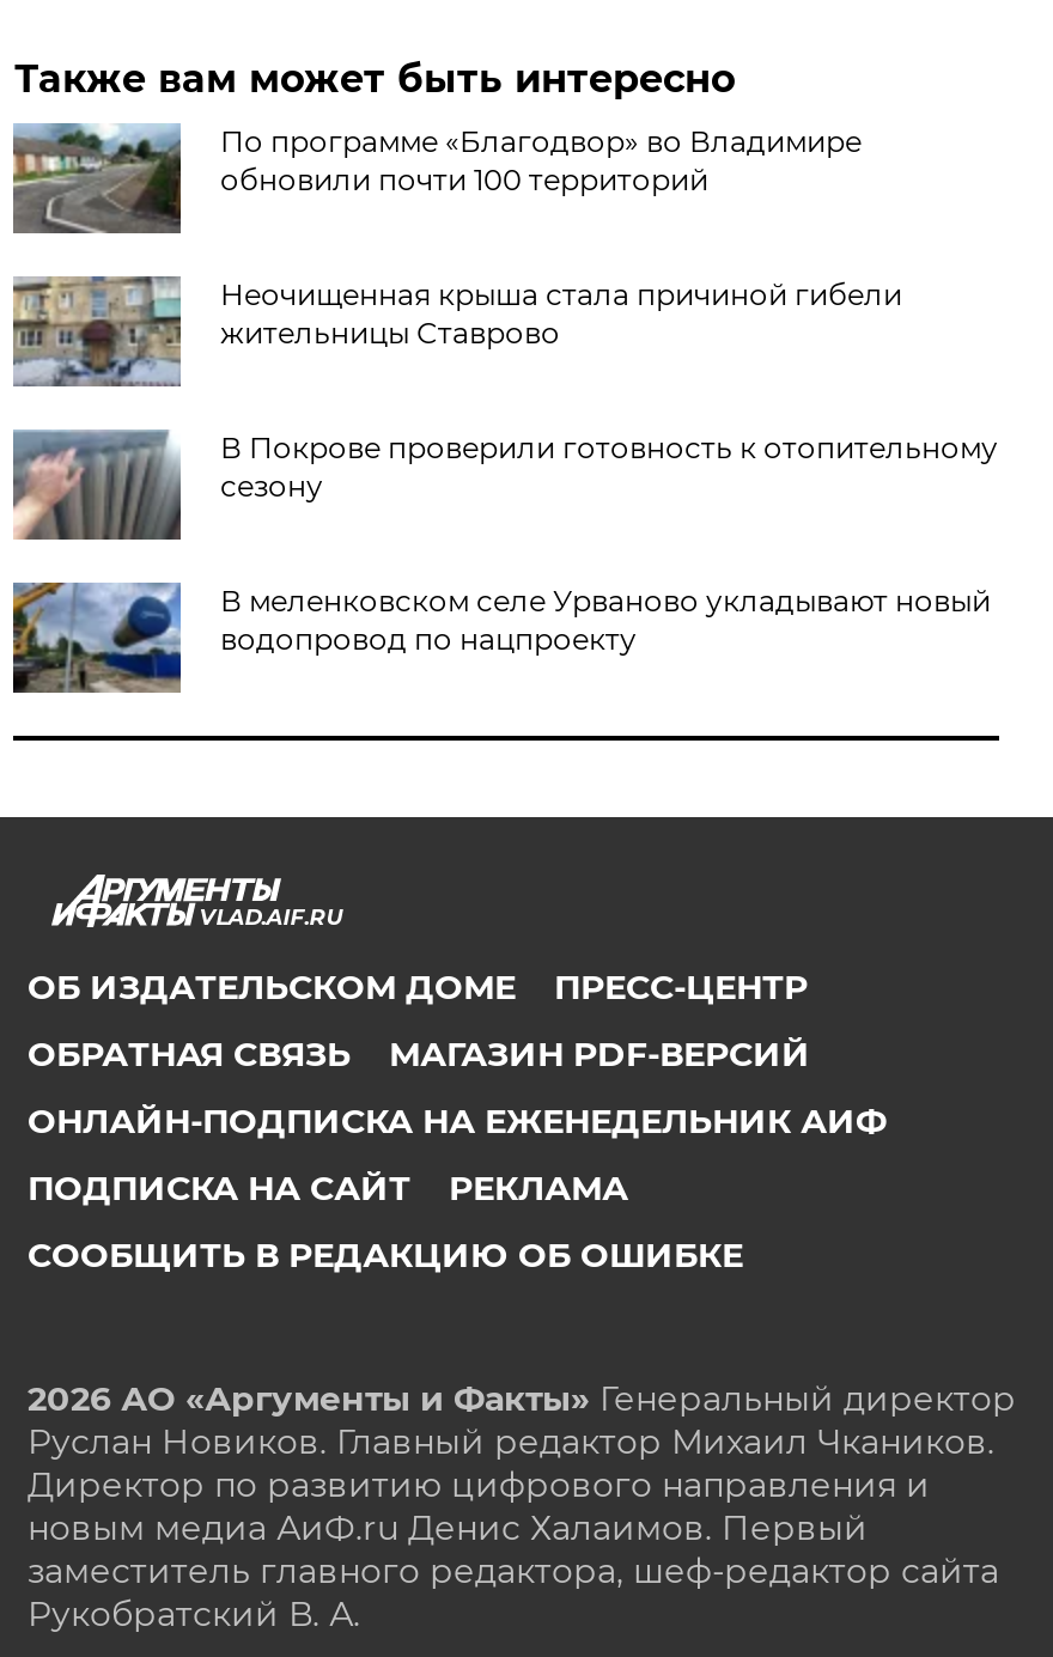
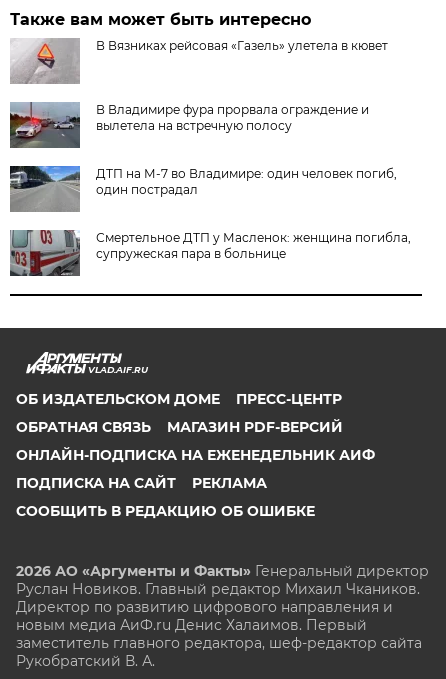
- [image]
- По программе «Благодвор» во Владимире
- обновили почти 100 территорий
+ [image]
+ В Вязниках рейсовая «Газель» улетела в кювет

- [image]
- Неочищенная крыша стала причиной гибели
- жительницы Ставрово
+ [image]
+ В Владимире фура прорвала ограждение и
+ вылетела на встречную полосу

- [image]
- В Покрове проверили готовность к отопительному
- сезону
+ [image]
+ ДТП на М-7 во Владимире: один человек погиб,
+ один пострадал

- [image]
- В меленковском селе Урваново укладывают новый
- водопровод по нацпроекту
+ [image]
+ Смертельное ДТП у Масленок: женщина погибла,
+ супружеская пара в больнице
